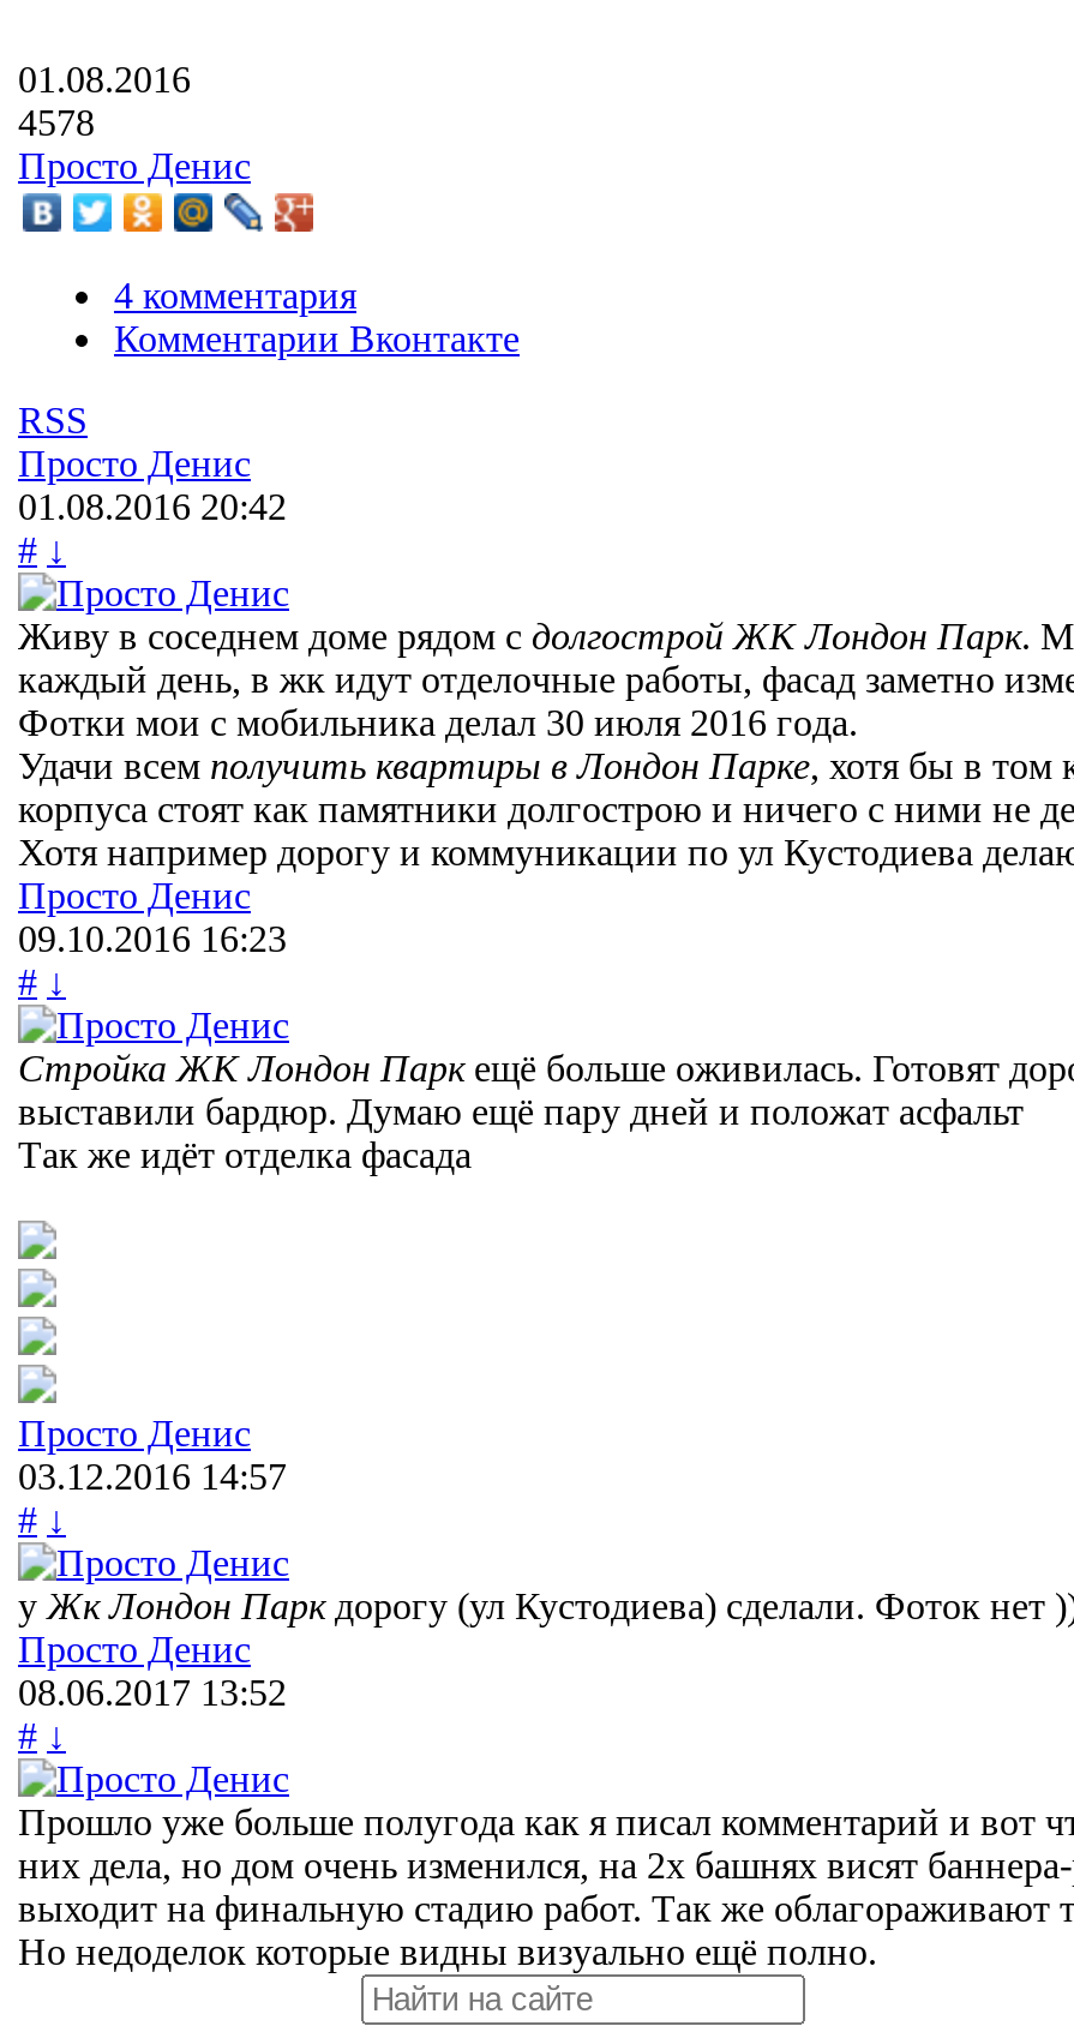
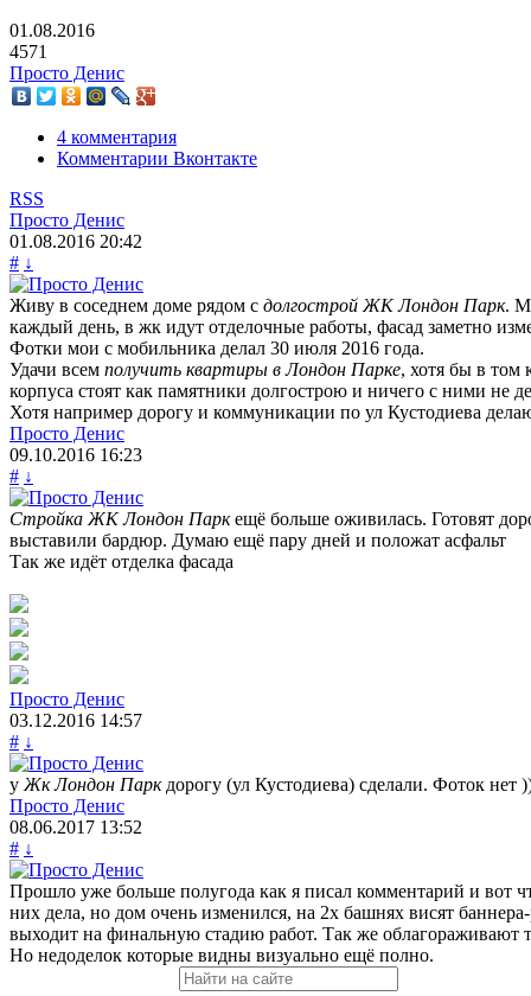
- 4578
+ 4571
